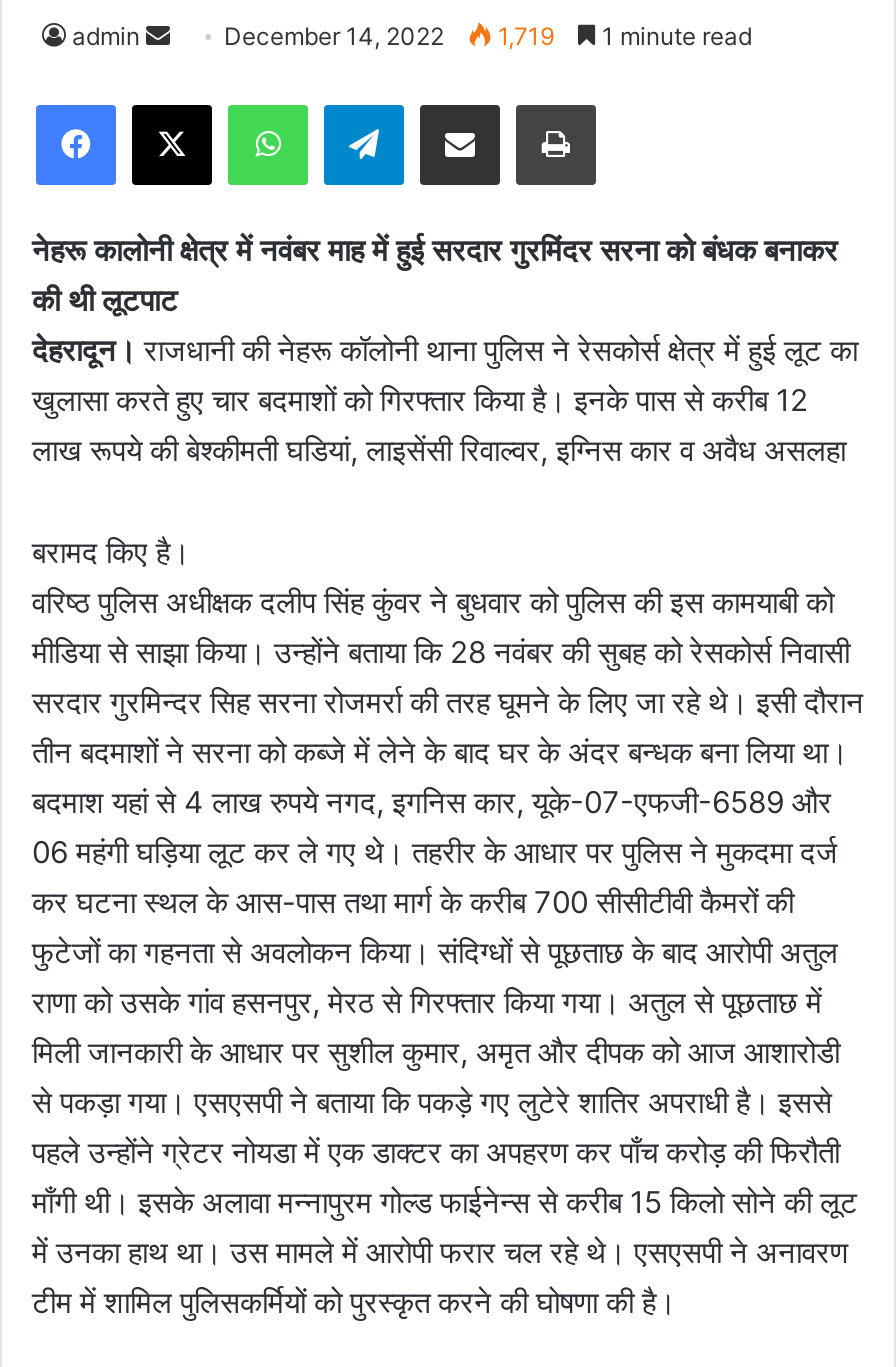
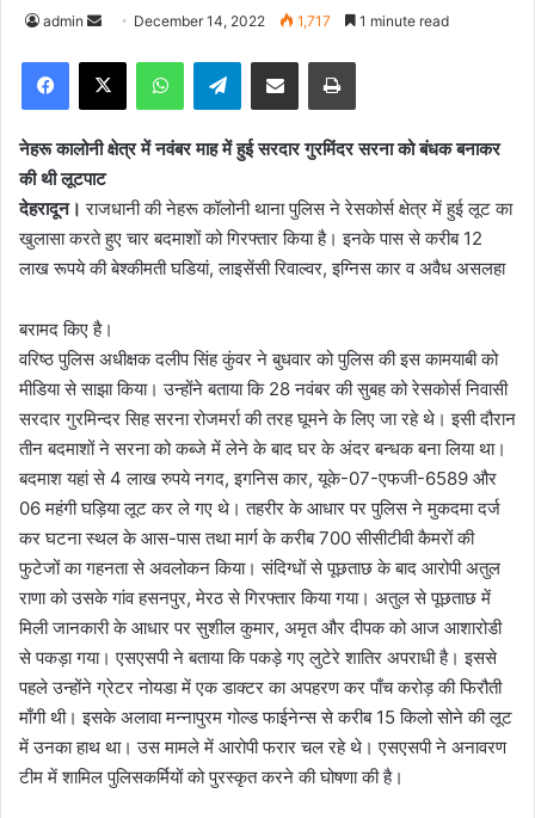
- 1,719
+ 1,717
